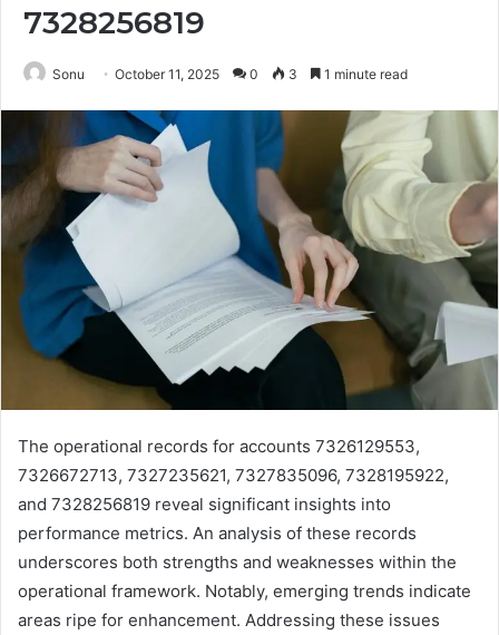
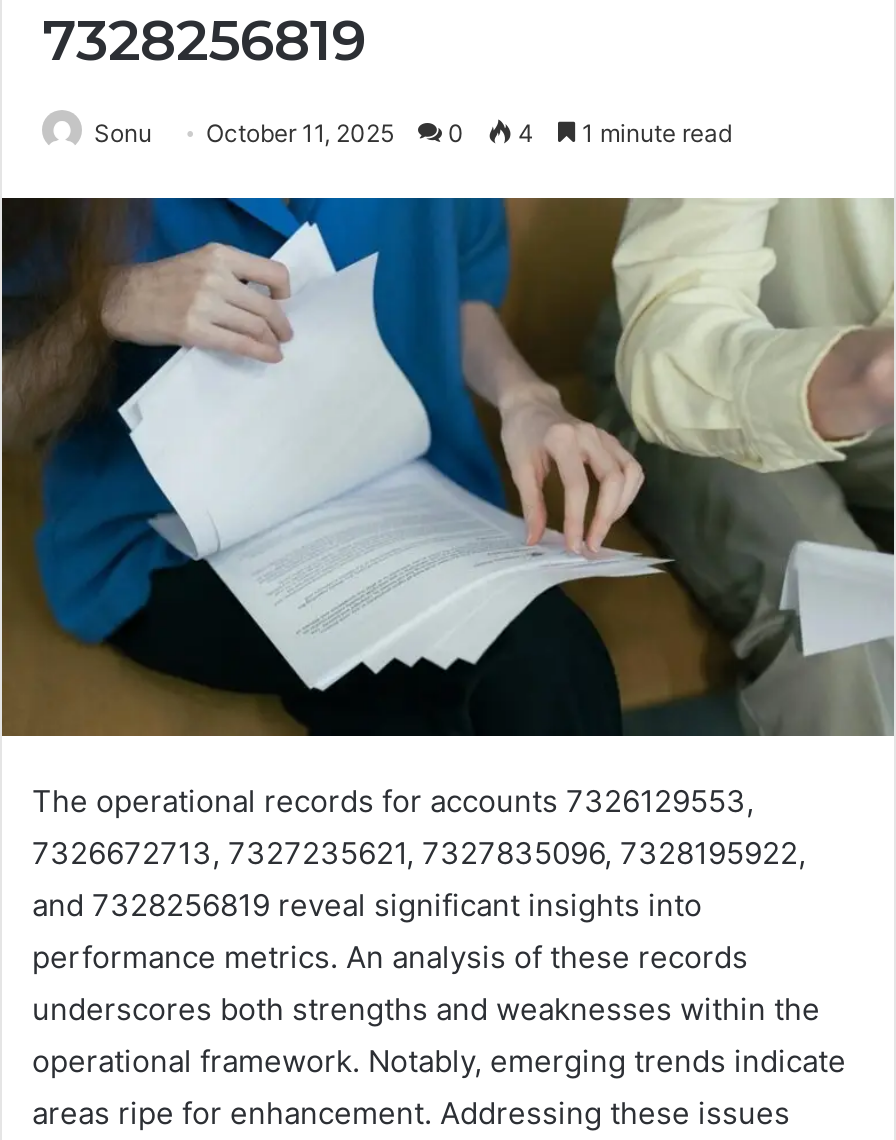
- Sonu October 11, 2025 0 3 1 minute read
+ Sonu October 11, 2025 0 4 1 minute read
